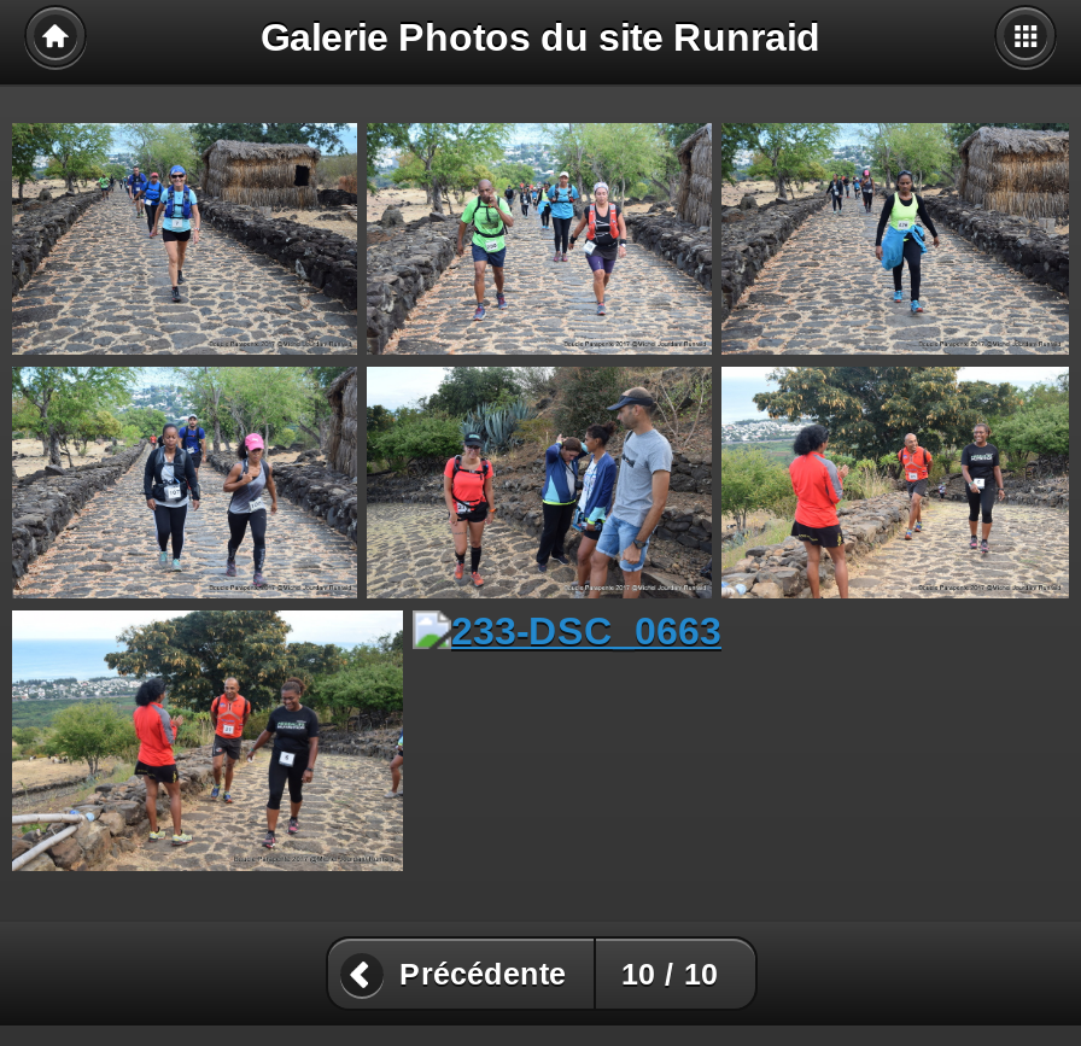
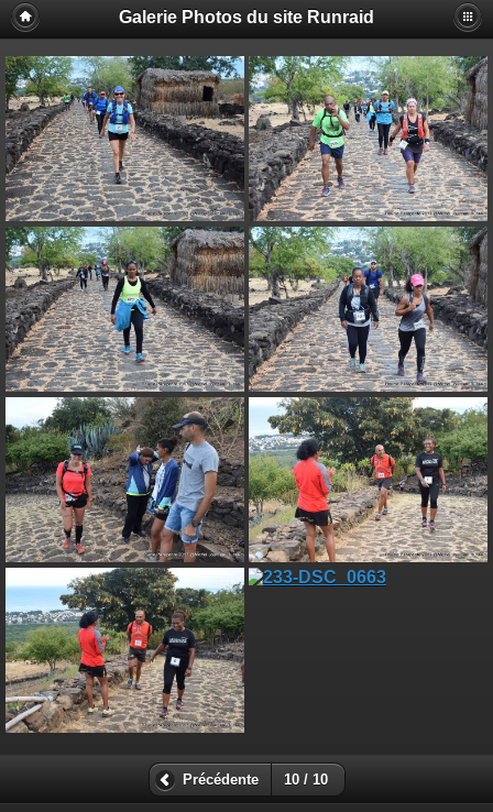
- [image]
+ [image]
